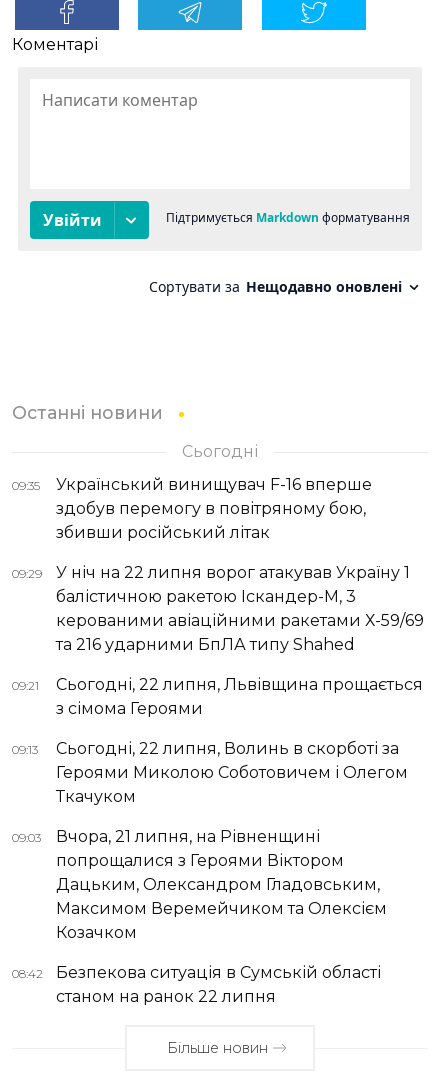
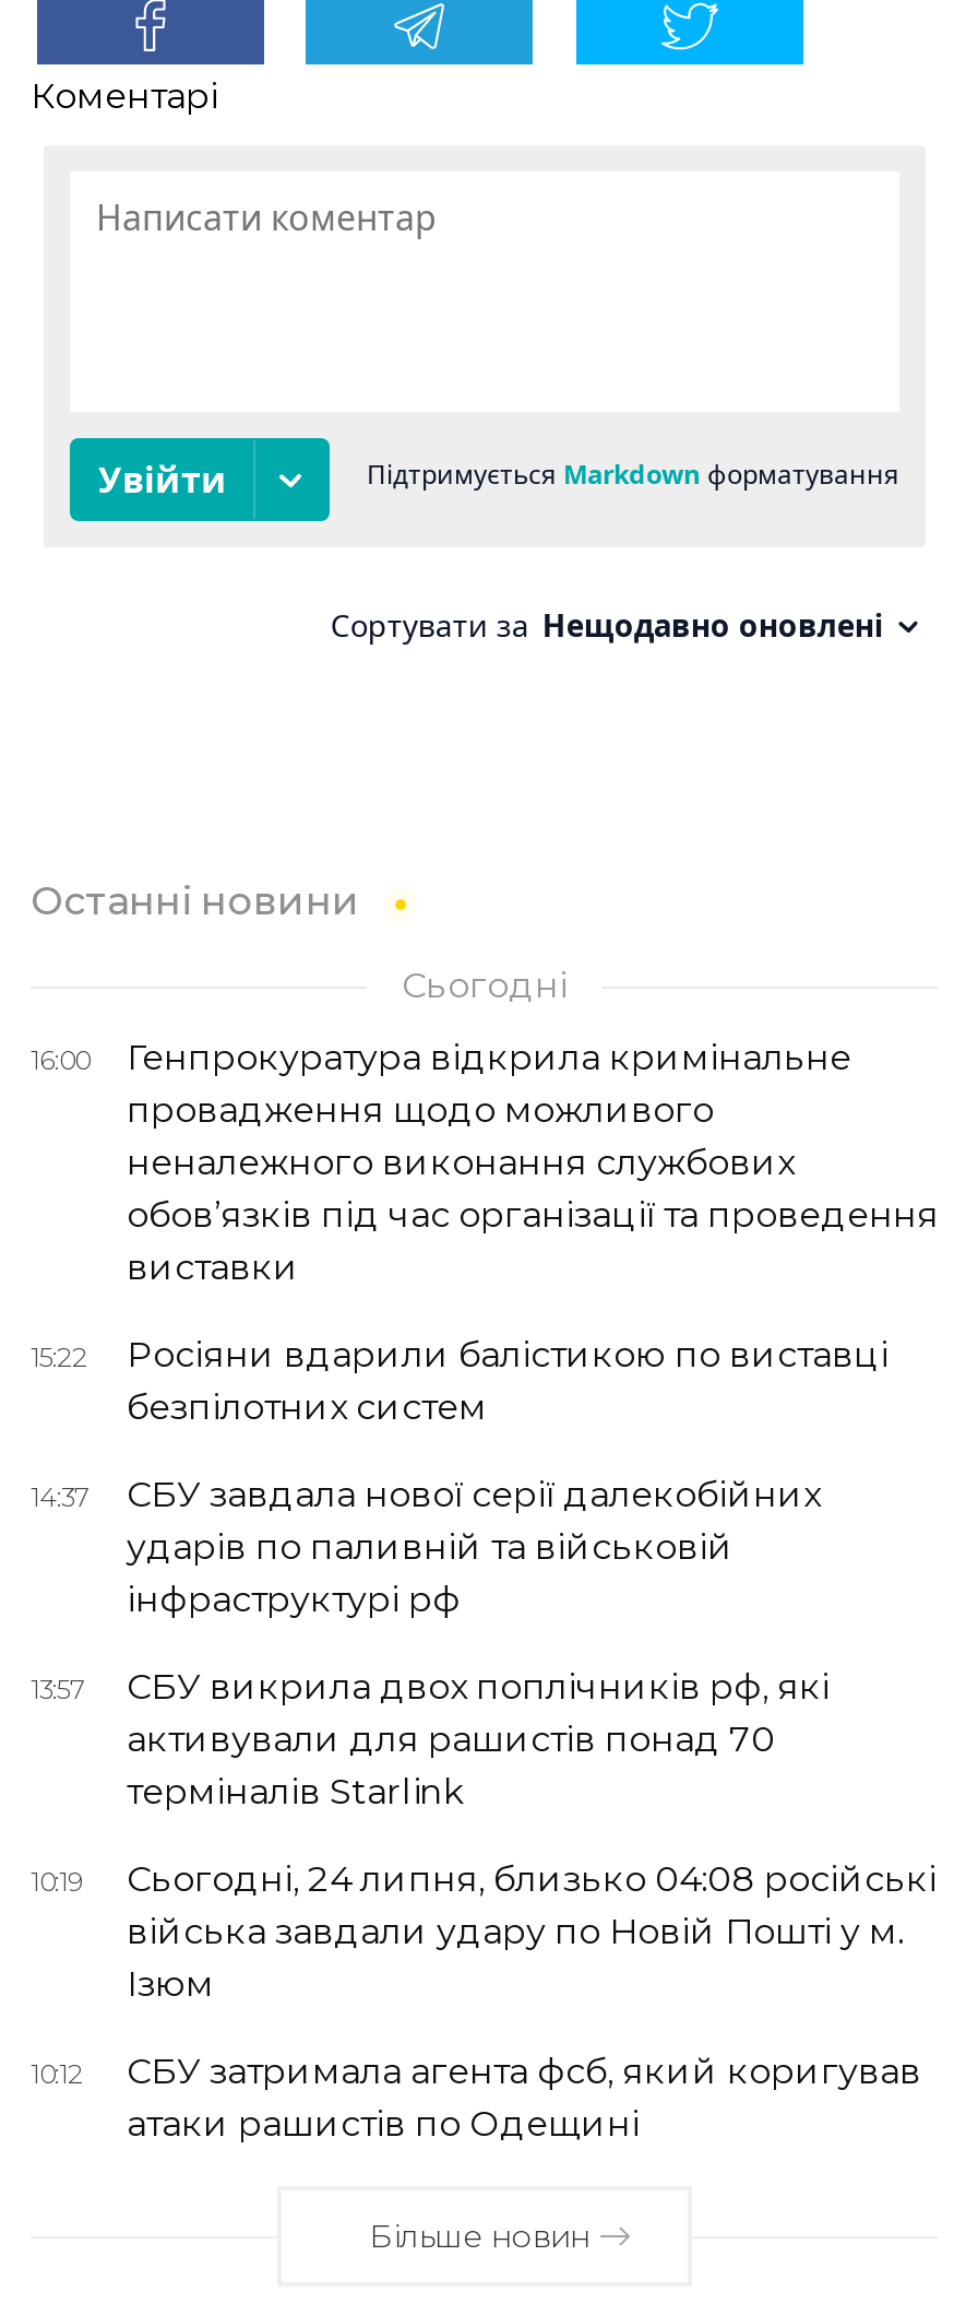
- 09:35
- Український винищувач F-16 вперше
- здобув перемогу в повітряному бою,
- збивши російський літак
+ 16:00
+ Генпрокуратура відкрила кримінальне
+ провадження щодо можливого
+ неналежного виконання службових
+ обов’язків під час організації та проведення
+ виставки

- 09:29
- У ніч на 22 липня ворог атакував Україну 1
- балістичною ракетою Іскандер-М, 3
- керованими авіаційними ракетами Х-59/69
- та 216 ударними БпЛА типу Shahed
+ 15:22
+ Росіяни вдарили балістикою по виставці
+ безпілотних систем

- 09:21
- Сьогодні, 22 липня, Львівщина прощається
- з сімома Героями
+ 14:37
+ СБУ завдала нової серії далекобійних
+ ударів по паливній та військовій
+ інфраструктурі рф

- 09:13
- Сьогодні, 22 липня, Волинь в скорботі за
- Героями Миколою Соботовичем і Олегом
- Ткачуком
+ 13:57
+ СБУ викрила двох поплічників рф, які
+ активували для рашистів понад 70
+ терміналів Starlink

- 09:03
- Вчора, 21 липня, на Рівненщині
- попрощалися з Героями Віктором
- Дацьким, Олександром Гладовським,
- Максимом Веремейчиком та Олексієм
- Козачком
+ 10:19
+ Сьогодні, 24 липня, близько 04:08 російські
+ війська завдали удару по Новій Пошті у м.
+ Ізюм

- 08:42
- Безпекова ситуація в Сумській області
- станом на ранок 22 липня
+ 10:12
+ СБУ затримала агента фсб, який коригував
+ атаки рашистів по Одещині
